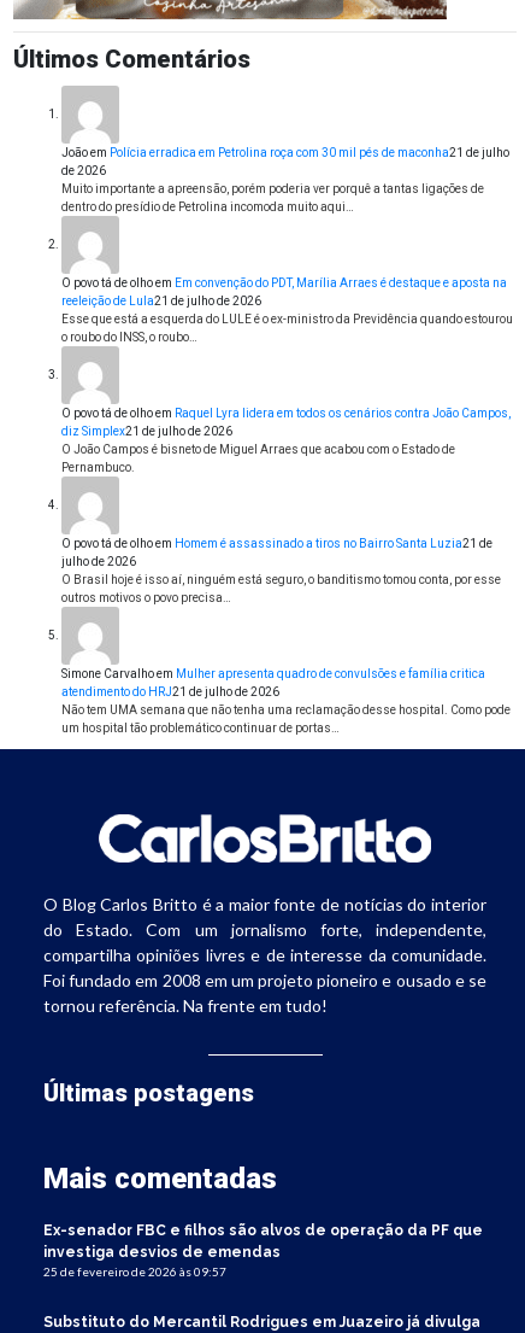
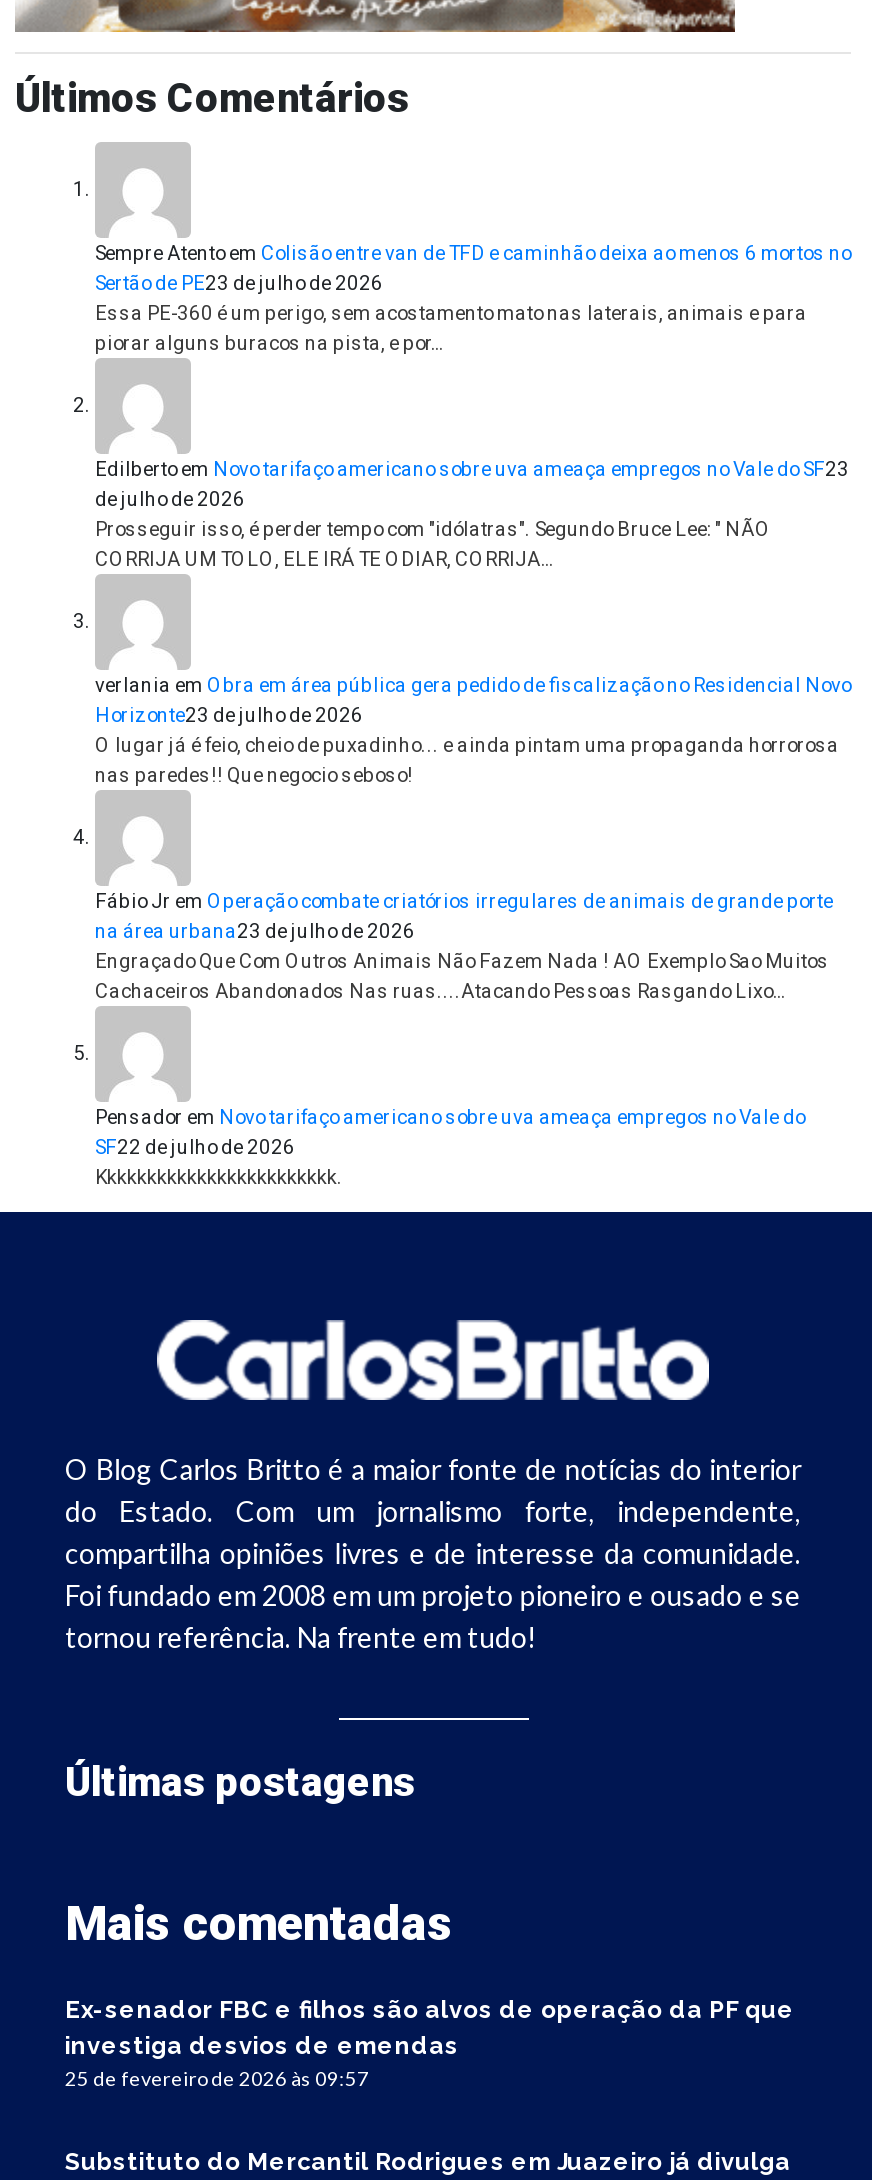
- João em Polícia erradica em Petrolina roça com 30 mil pés de maconha21 de julho
- de 2026
- Muito importante a apreensão, porém poderia ver porquê a tantas ligações de
- dentro do presídio de Petrolina incomoda muito aqui…
+ Sempre Atento em Colisão entre van de TFD e caminhão deixa ao menos 6 mortos no
+ Sertão de PE23 de julho de 2026
+ Essa PE-360 é um perigo, sem acostamento mato nas laterais, animais e para
+ piorar alguns buracos na pista, e por…

- O povo tá de olho em Em convenção do PDT, Marília Arraes é destaque e aposta na
- reeleição de Lula21 de julho de 2026
- Esse que está a esquerda do LULE é o ex-ministro da Previdência quando estourou
- o roubo do INSS, o roubo…
+ Edilberto em Novo tarifaço americano sobre uva ameaça empregos no Vale do SF23
+ de julho de 2026
+ Prosseguir isso, é perder tempo com "idólatras". Segundo Bruce Lee: " NÃO
+ CORRIJA UM TOLO, ELE IRÁ TE ODIAR, CORRIJA…

- O povo tá de olho em Raquel Lyra lidera em todos os cenários contra João Campos,
- diz Simplex21 de julho de 2026
- O João Campos é bisneto de Miguel Arraes que acabou com o Estado de
- Pernambuco.
+ verlania em Obra em área pública gera pedido de fiscalização no Residencial Novo
+ Horizonte23 de julho de 2026
+ O lugar já é feio, cheio de puxadinho... e ainda pintam uma propaganda horrorosa
+ nas paredes!! Que negocio seboso!

- O povo tá de olho em Homem é assassinado a tiros no Bairro Santa Luzia21 de
- julho de 2026
- O Brasil hoje é isso aí, ninguém está seguro, o banditismo tomou conta, por esse
- outros motivos o povo precisa…
+ Fábio Jr em Operação combate criatórios irregulares de animais de grande porte
+ na área urbana 23 de julho de 2026
+ Engraçado Que Com Outros Animais Não Fazem Nada ! AO Exemplo Sao Muitos
+ Cachaceiros Abandonados Nas ruas....Atacando Pessoas Rasgando Lixo…

- Simone Carvalho em Mulher apresenta quadro de convulsões e família critica
- atendimento do HRJ21 de julho de 2026
- Não tem UMA semana que não tenha uma reclamação desse hospital. Como pode
- um hospital tão problemático continuar de portas…
+ Pensador em Novo tarifaço americano sobre uva ameaça empregos no Vale do
+ SF22 de julho de 2026
+ Kkkkkkkkkkkkkkkkkkkkkkkk.
